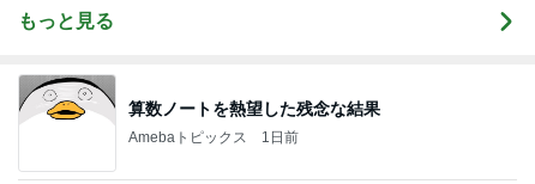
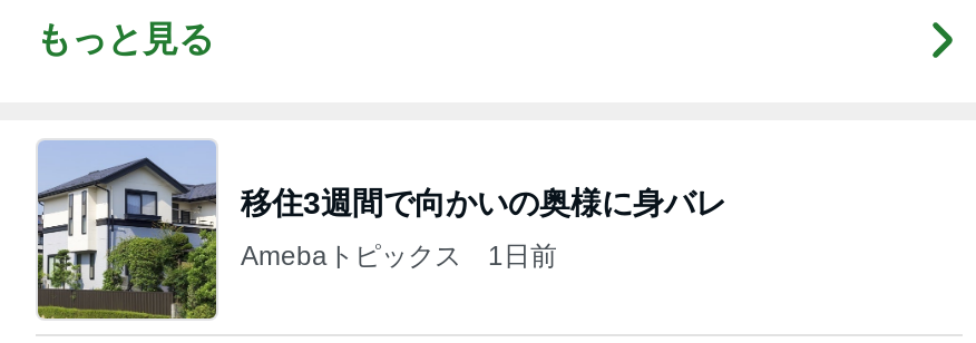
- [image]
- 算数ノートを熱望した残念な結果
+ [image]
+ 移住3週間で向かいの奥様に身バレ
